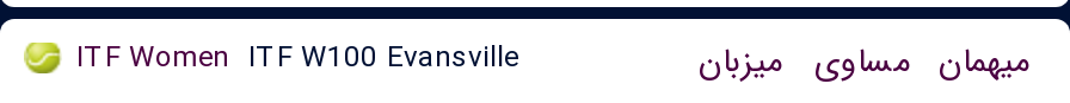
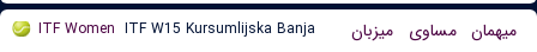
- ITF Women ITF W100 Evansville
+ ITF Women ITF W15 Kursumlijska Banja
